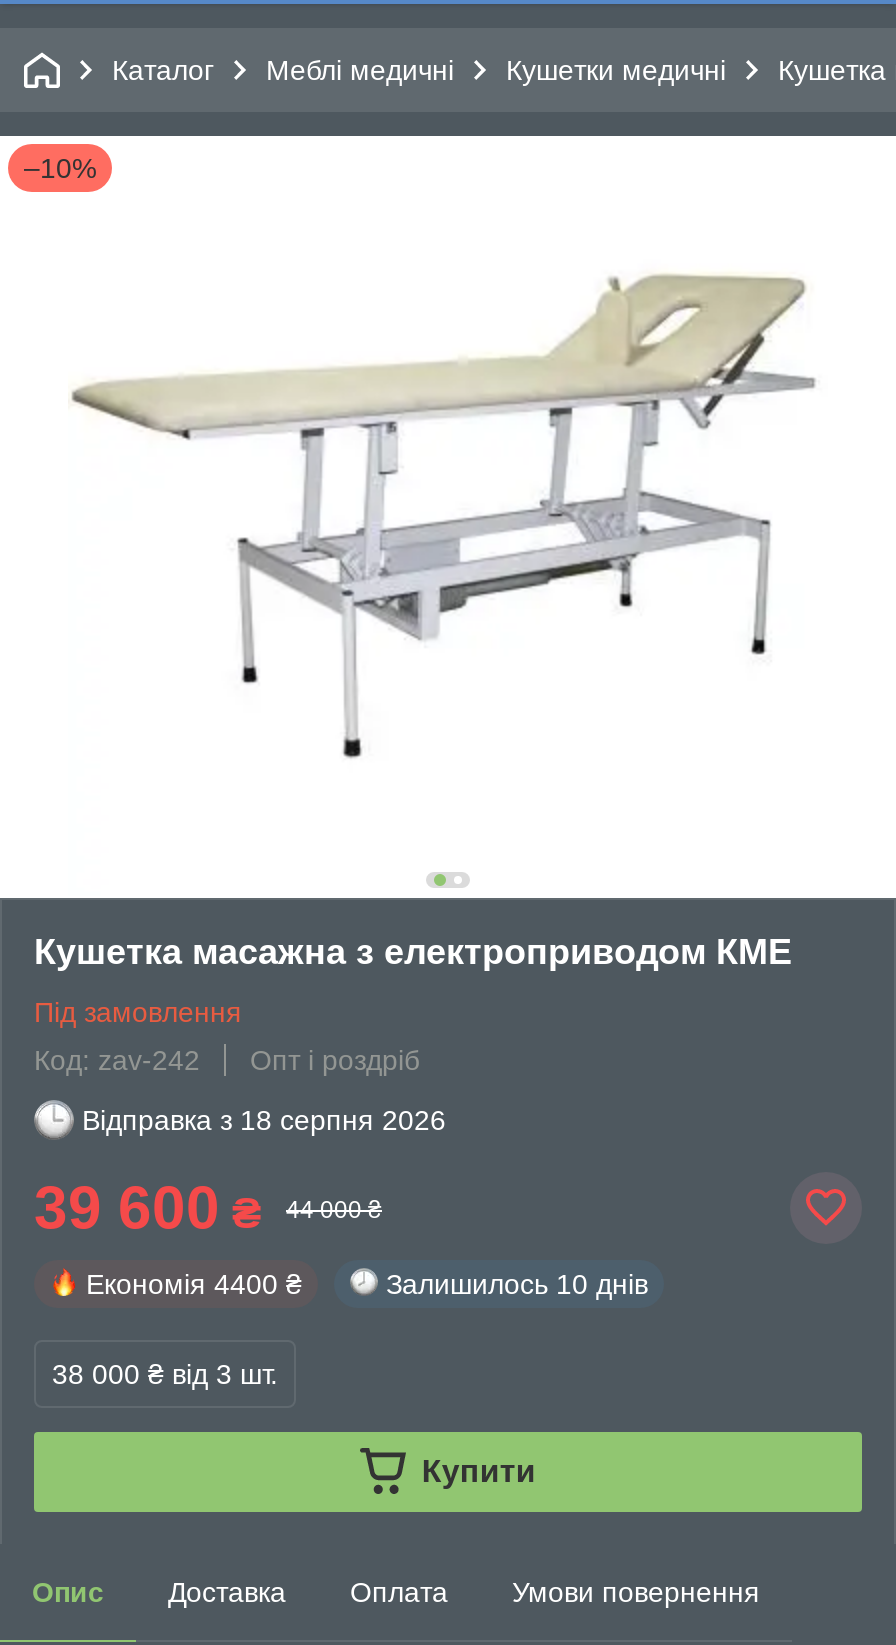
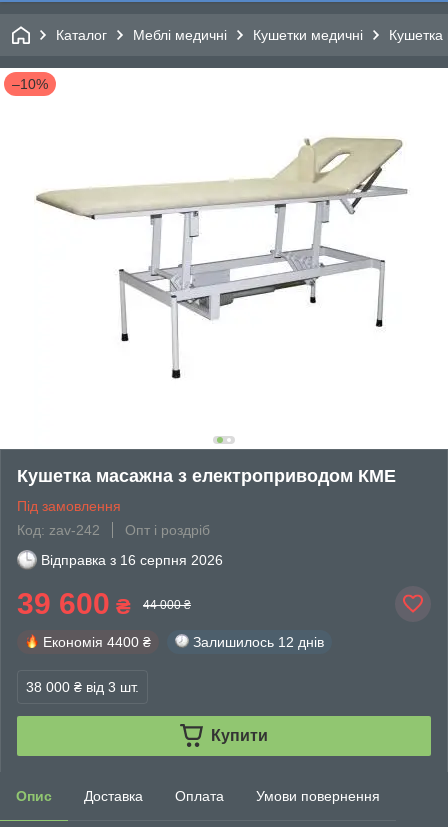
- Відправка з 18 серпня 2026
+ Відправка з 16 серпня 2026

- Залишилось 10 днів
+ Залишилось 12 днів
